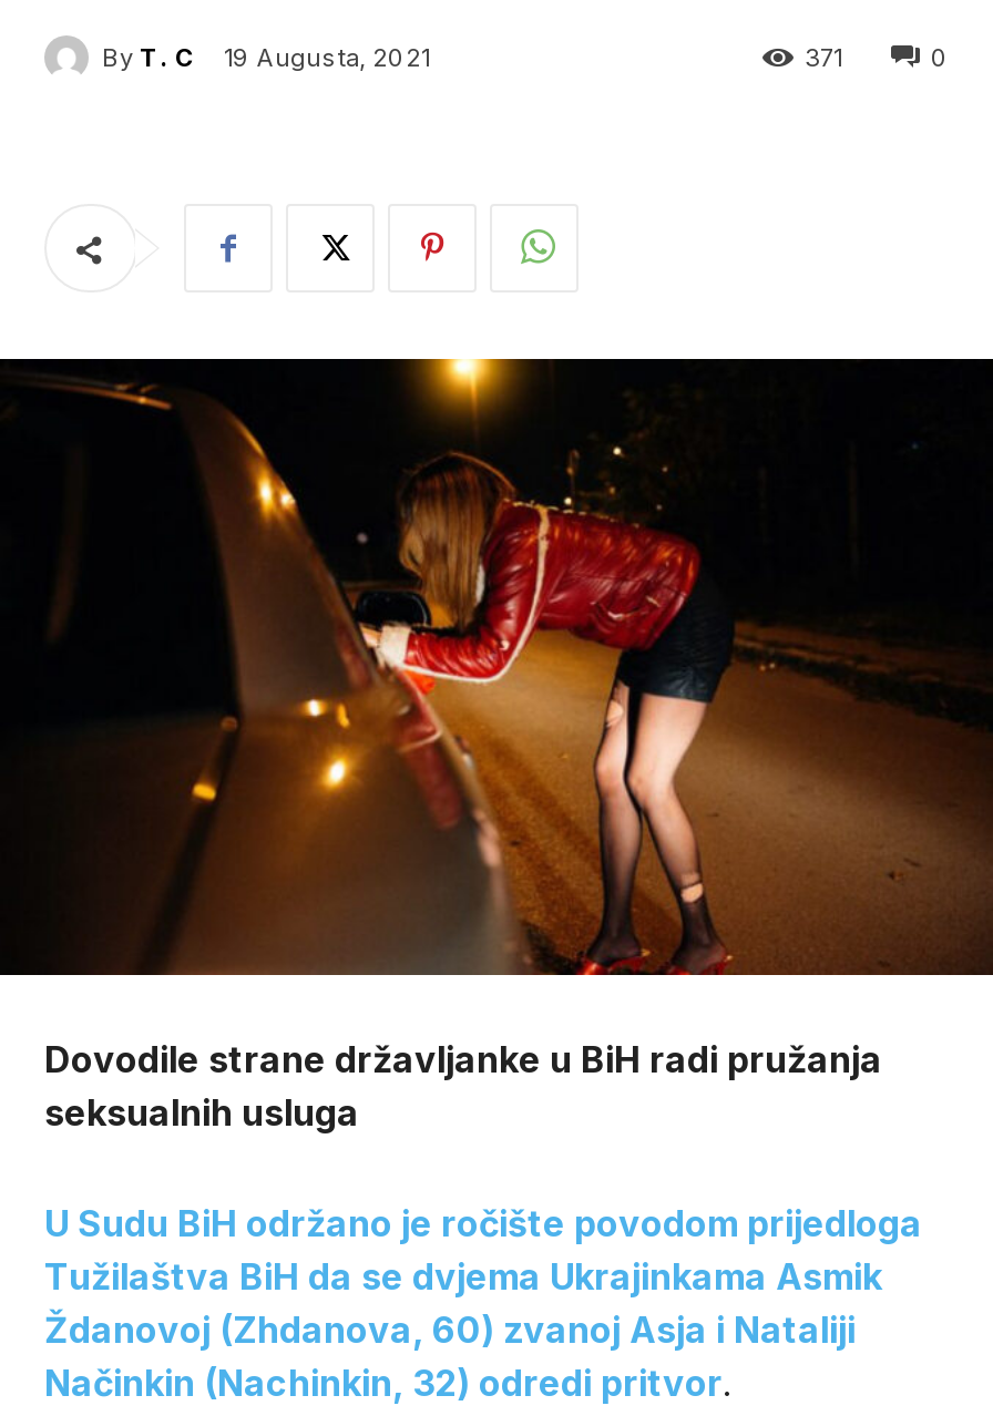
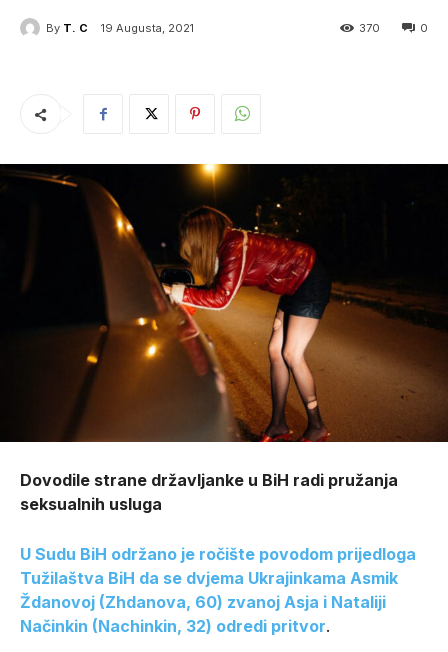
- 371
+ 370
